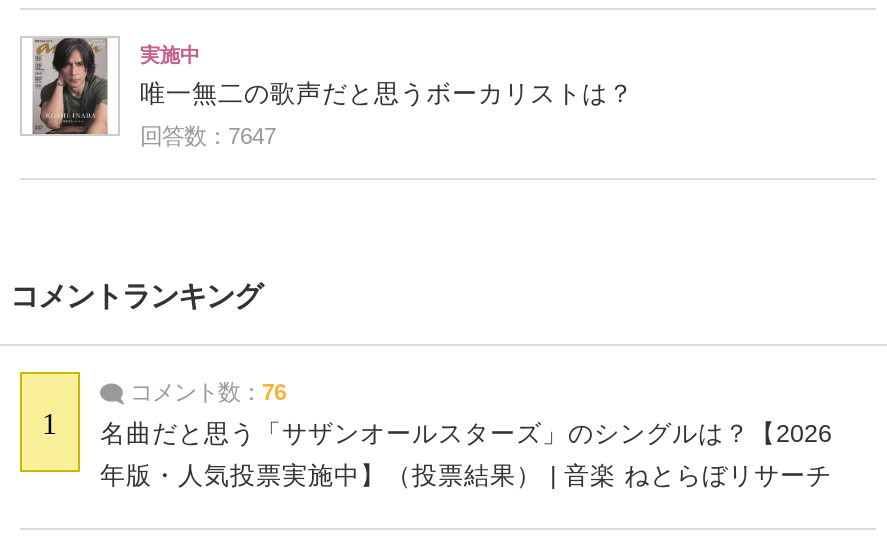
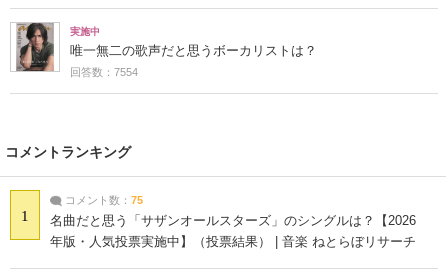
- 回答数：7647
+ 回答数：7554

- コメント数：76
+ コメント数：75
